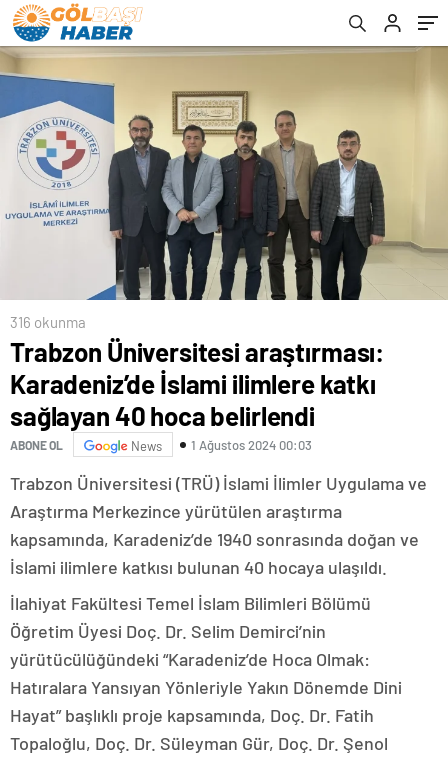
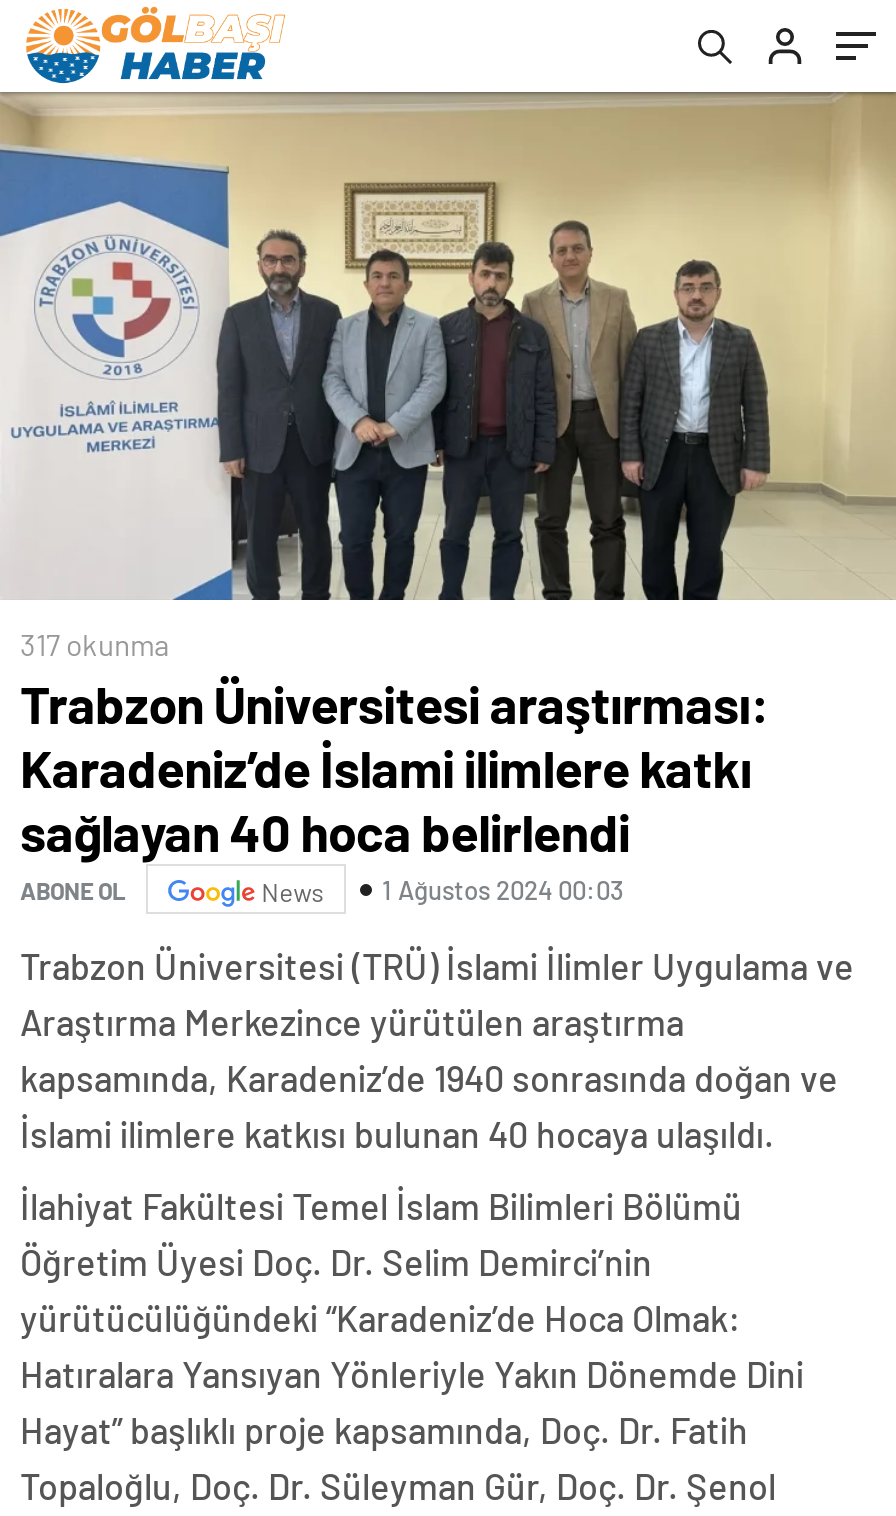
- 316 okunma
+ 317 okunma
